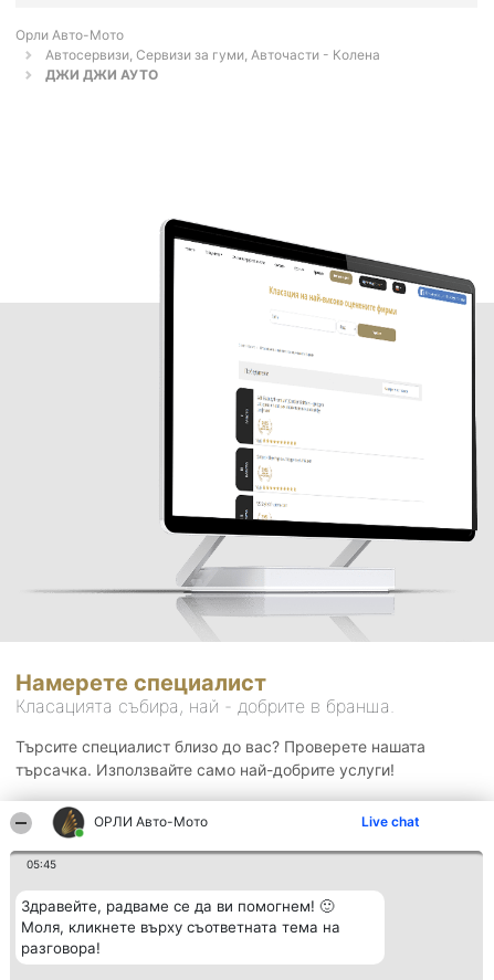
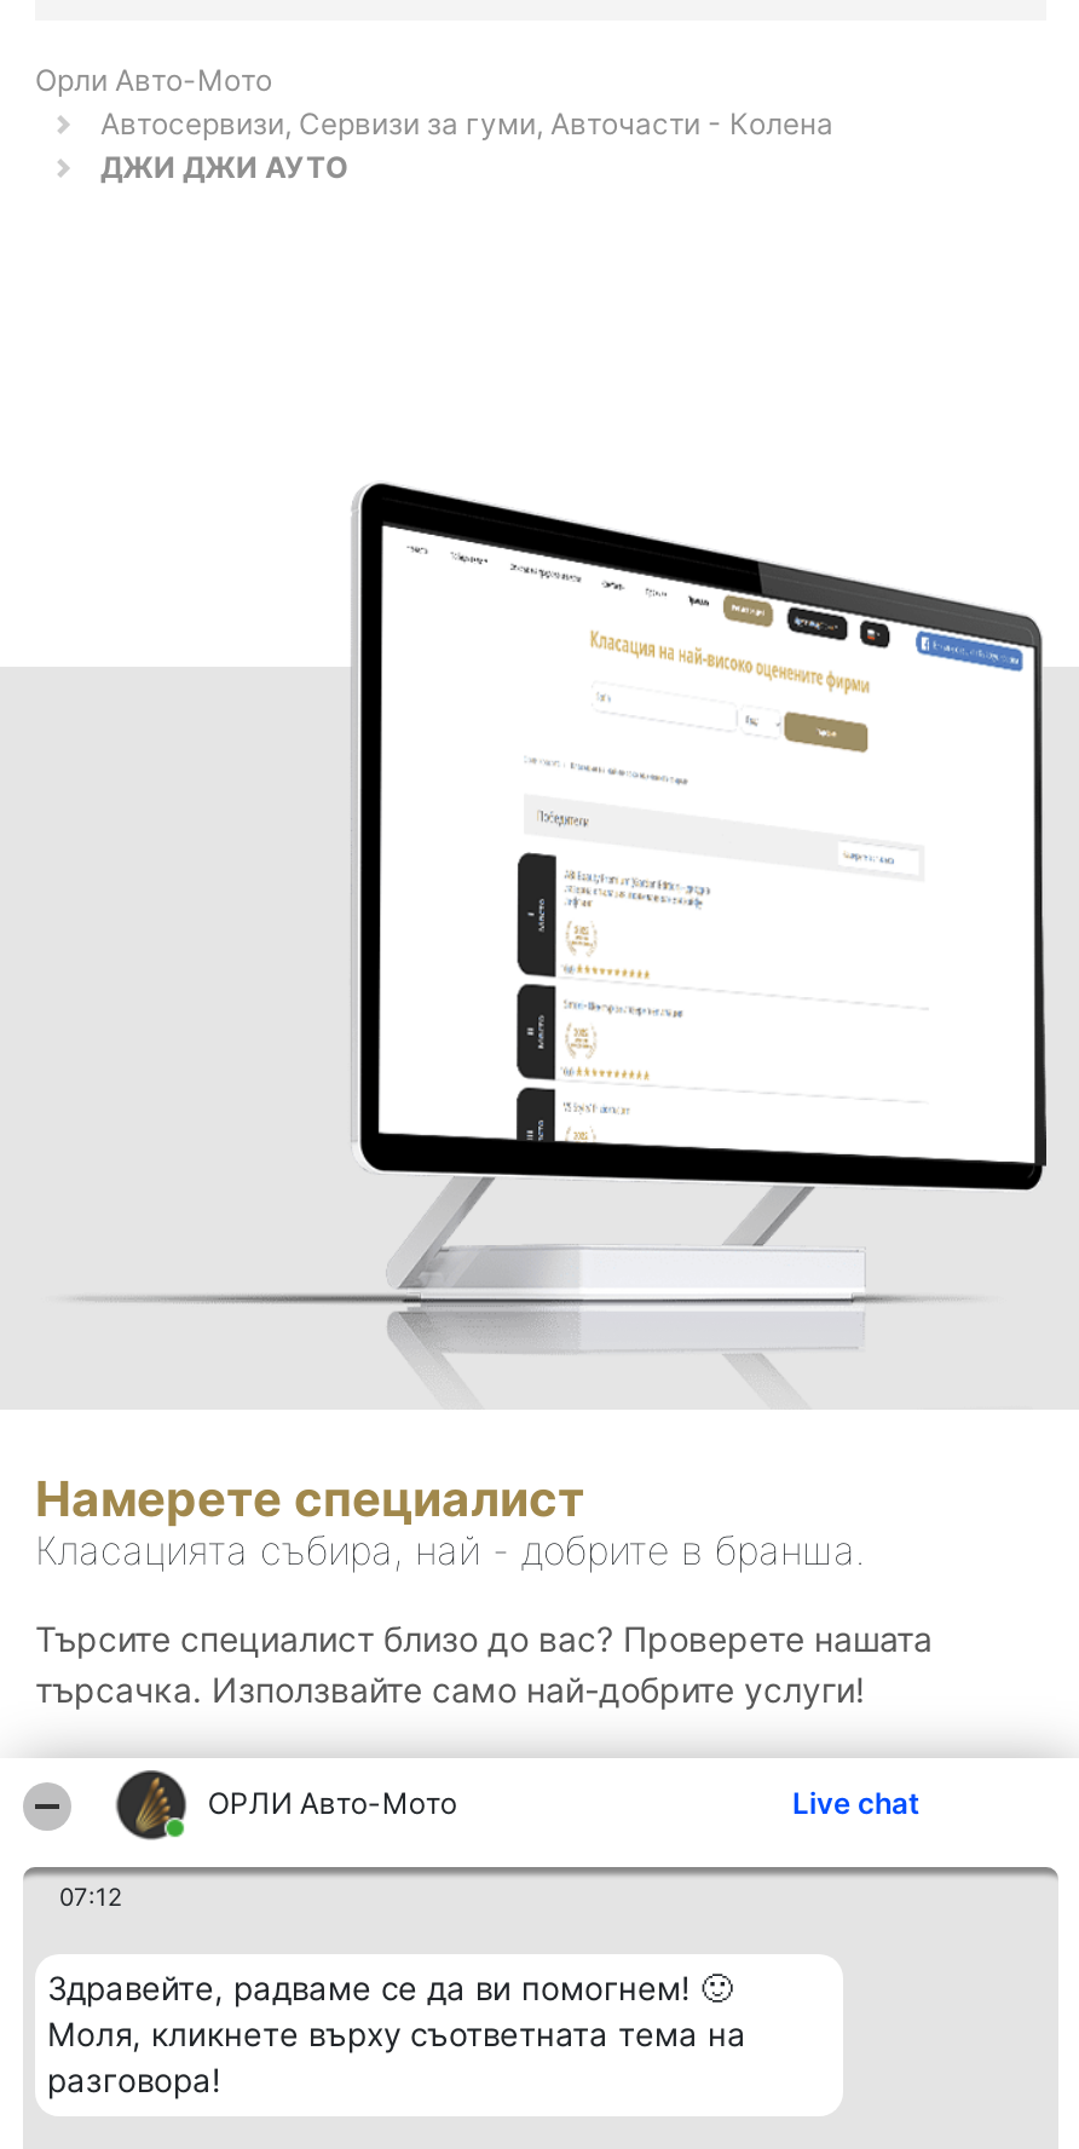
- 05:45
+ 07:12
